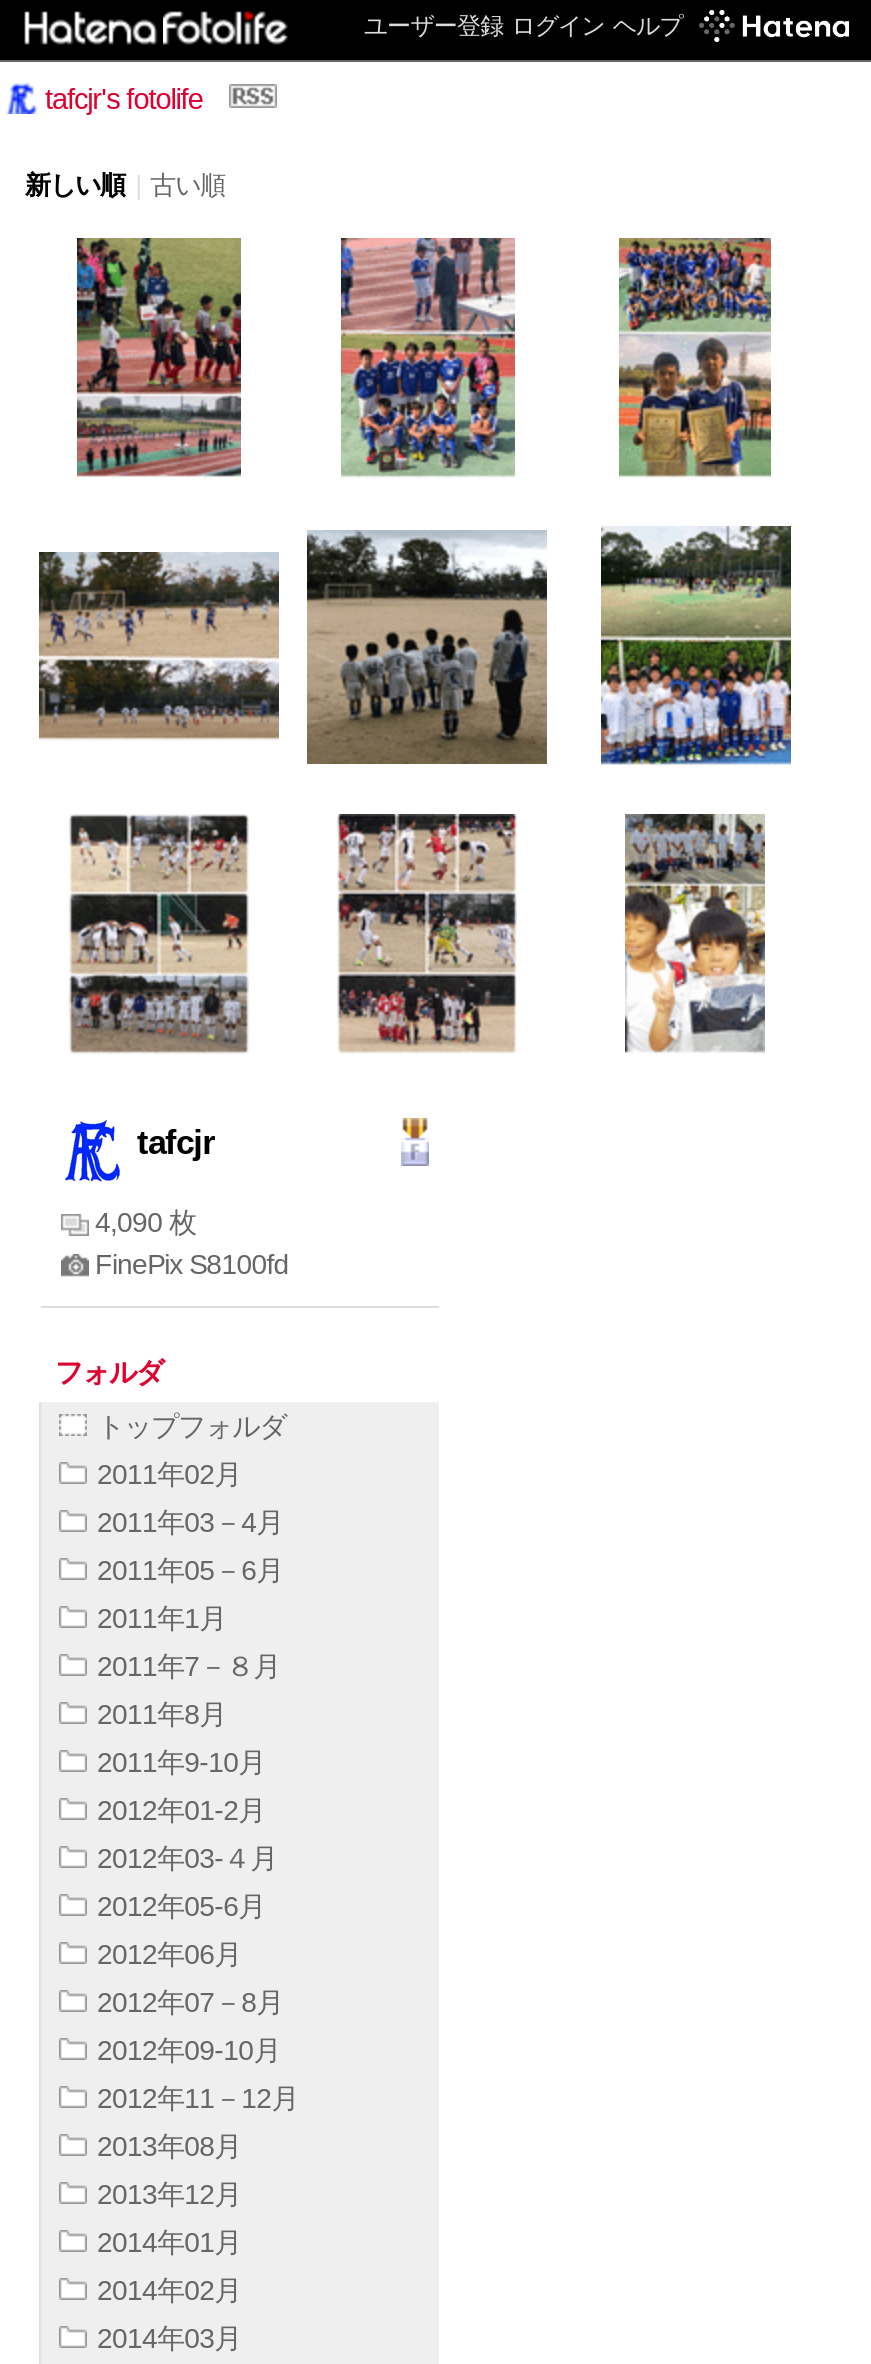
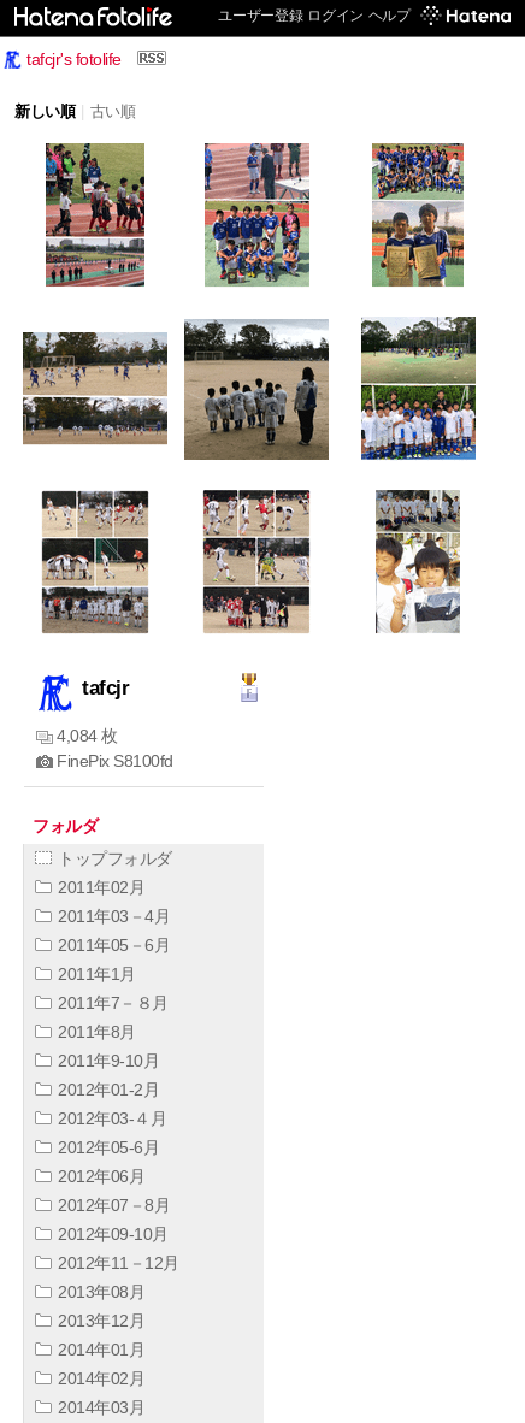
- 4,090 枚
+ 4,084 枚
